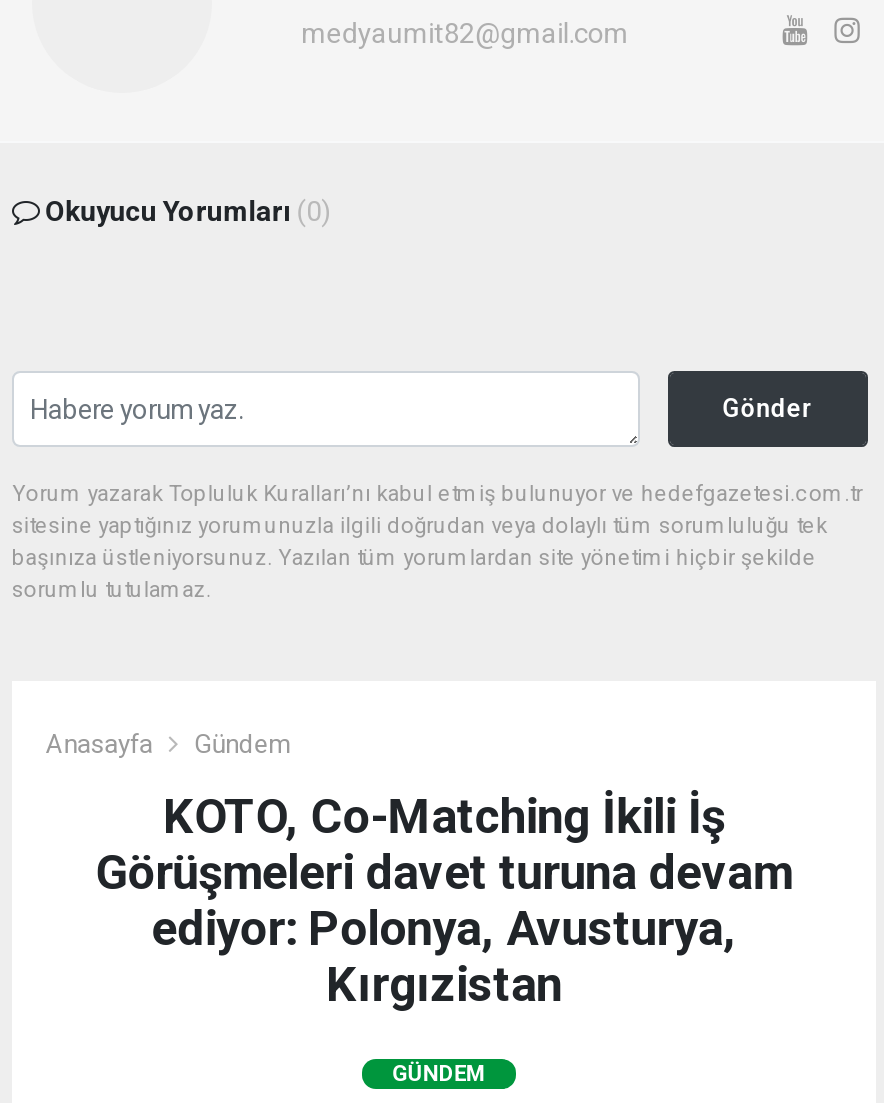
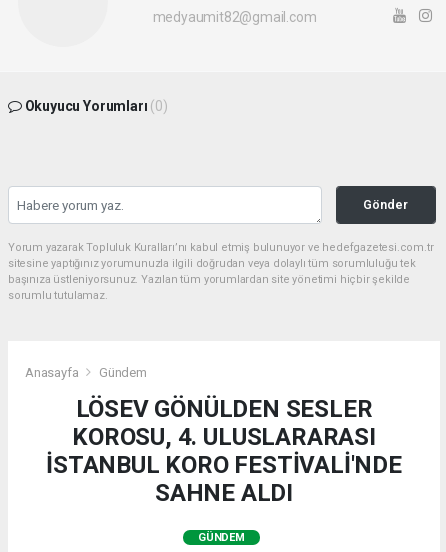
- KOTO, Co-Matching İkili İş
- Görüşmeleri davet turuna devam
- ediyor: Polonya, Avusturya,
- Kırgızistan
+ LÖSEV GÖNÜLDEN SESLER
+ KOROSU, 4. ULUSLARARASI
+ İSTANBUL KORO FESTİVALİ'NDE
+ SAHNE ALDI
